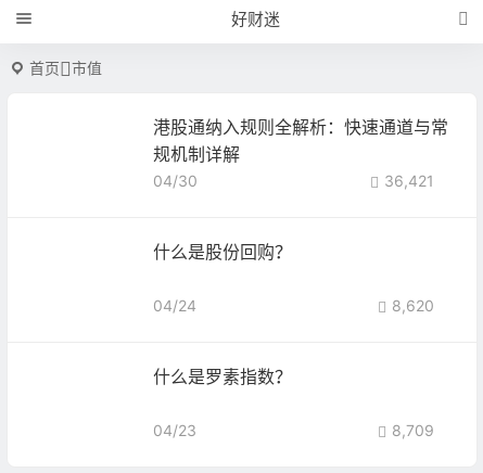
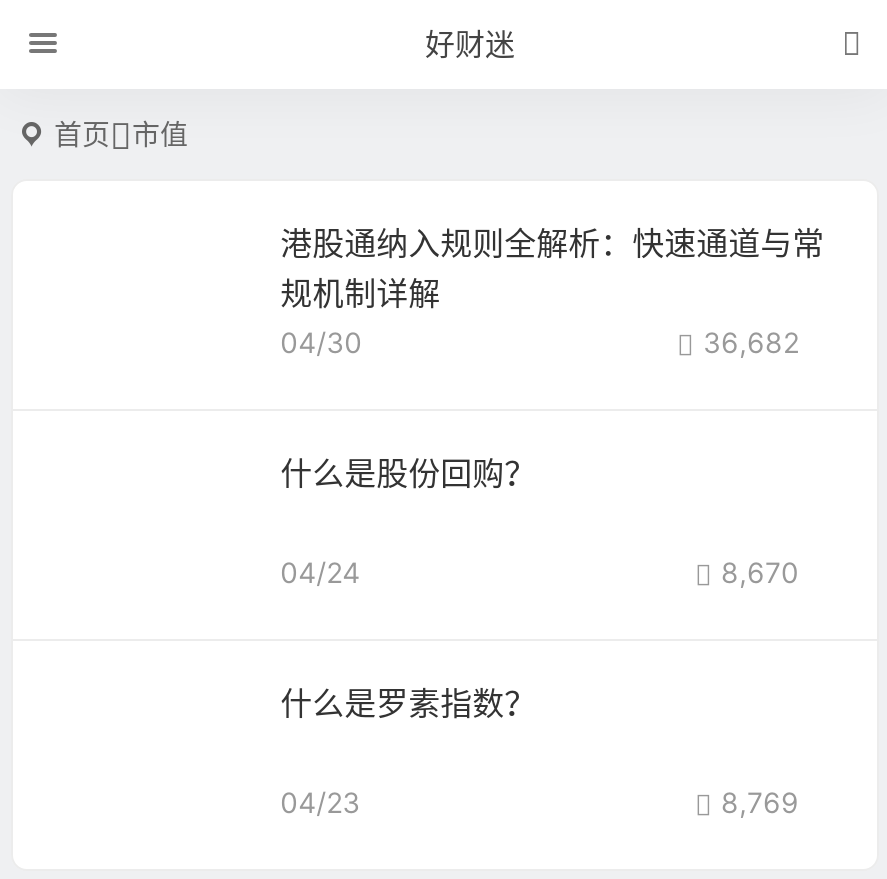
- 36,421
+ 36,682

- 8,620
+ 8,670

- 8,709
+ 8,769
